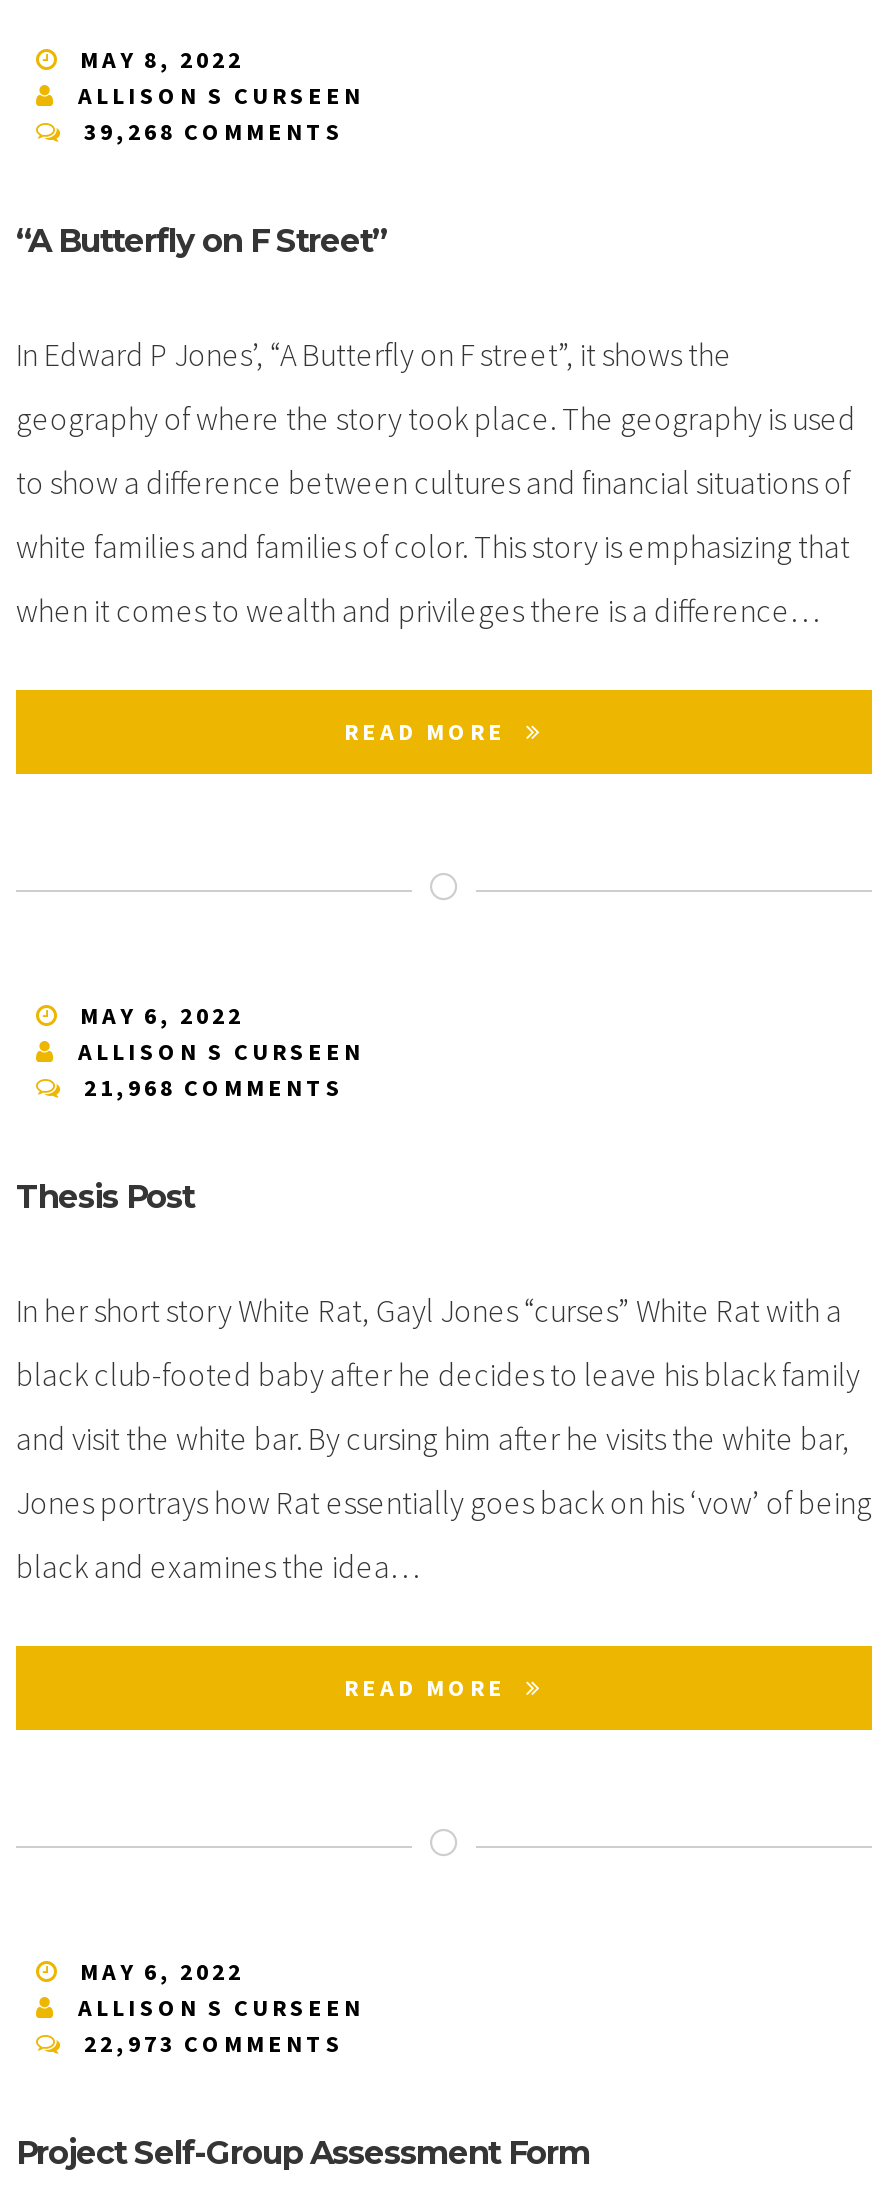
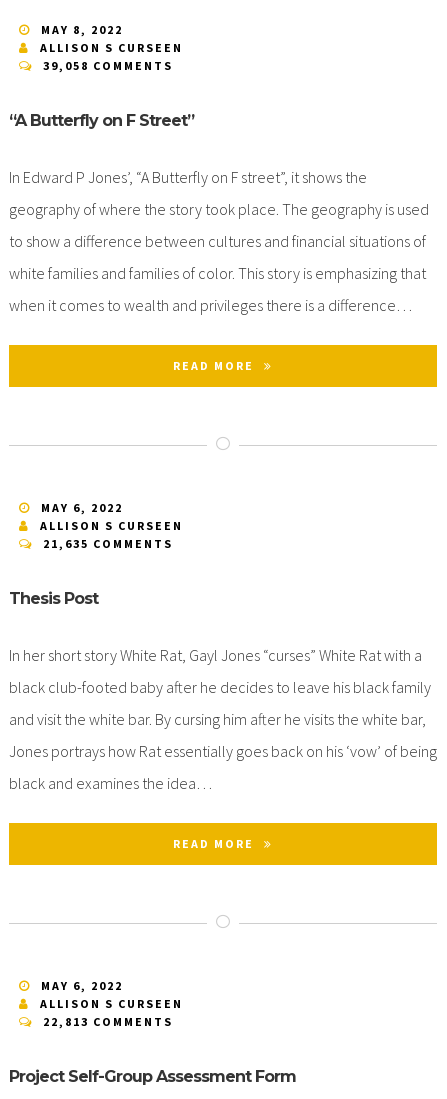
- 39,268 COMMENTS
+ 39,058 COMMENTS

- 21,968 COMMENTS
+ 21,635 COMMENTS

- 22,973 COMMENTS
+ 22,813 COMMENTS
